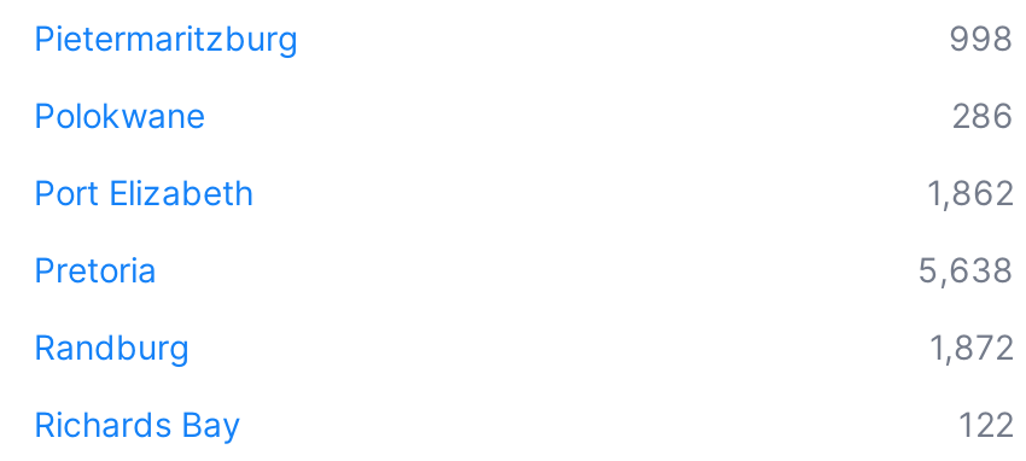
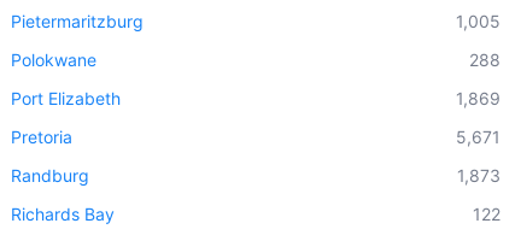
- 998
+ 1,005

- 286
+ 288

- 1,862
+ 1,869

- 5,638
+ 5,671

- 1,872
+ 1,873
